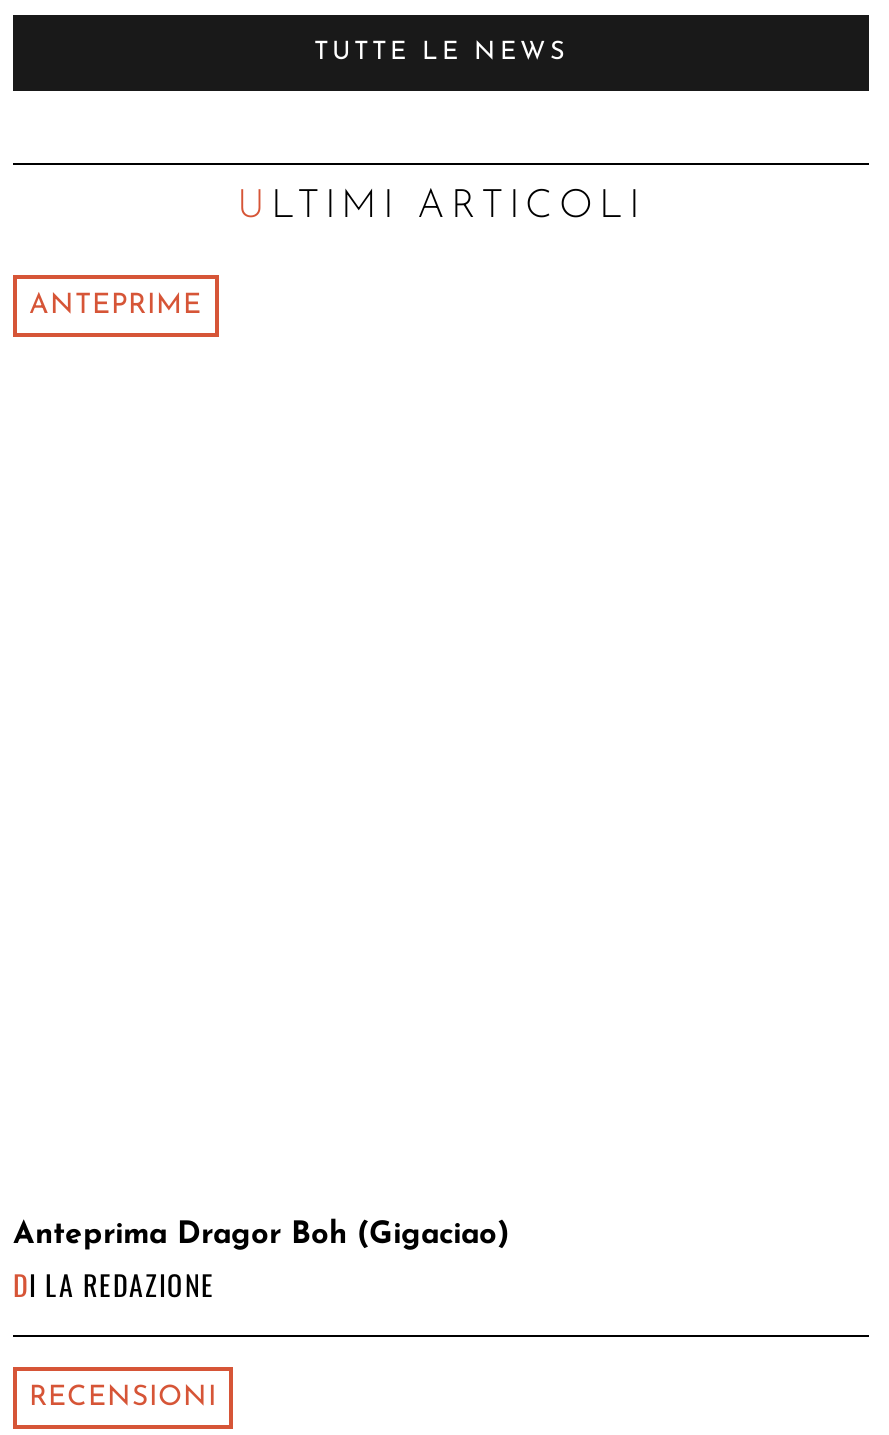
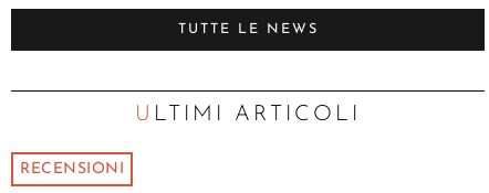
- ANTEPRIME

- Anteprima Dragor Boh (Gigaciao)
- DI LA REDAZIONE
